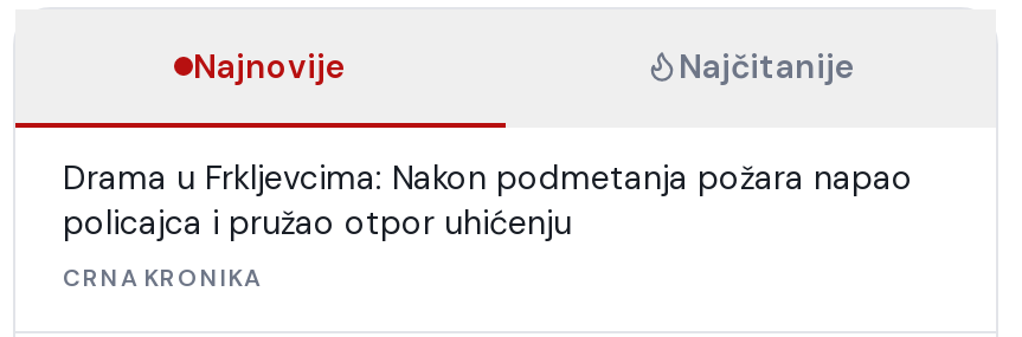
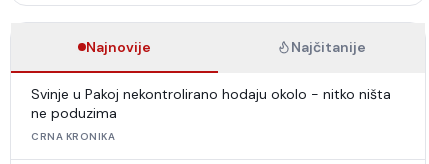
- Drama u Frkljevcima: Nakon podmetanja požara napao
- policajca i pružao otpor uhićenju
+ Svinje u Pakoj nekontrolirano hodaju okolo - nitko ništa
+ ne poduzima
